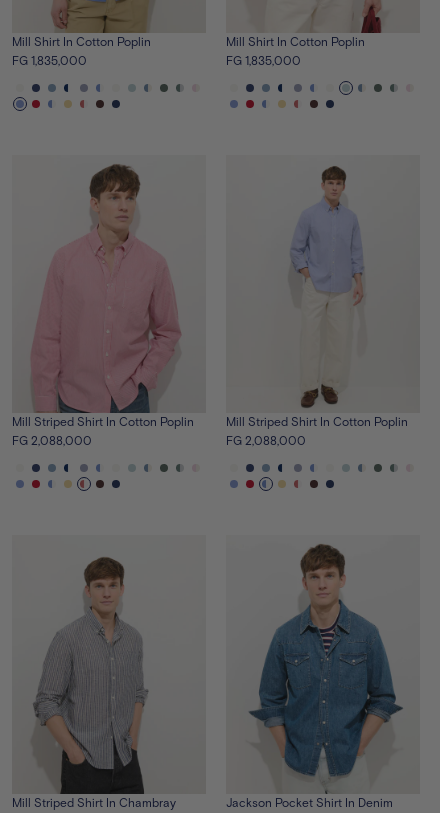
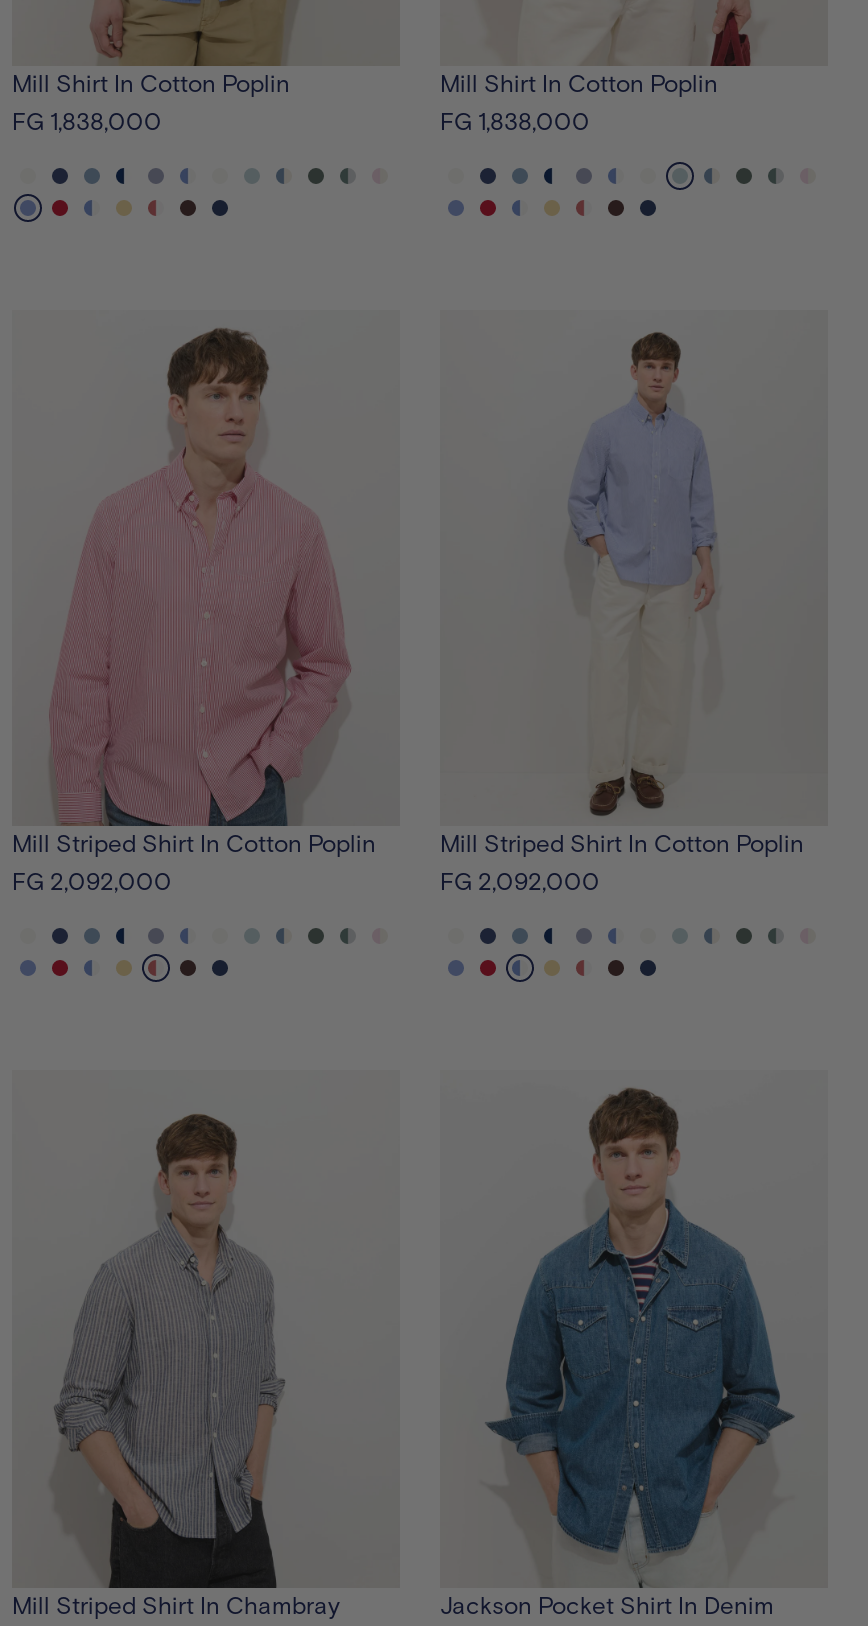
- FG 1,835,000
+ FG 1,838,000

- FG 1,835,000
+ FG 1,838,000

- FG 2,088,000
+ FG 2,092,000

- FG 2,088,000
+ FG 2,092,000
